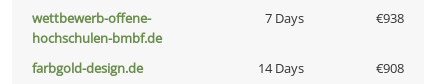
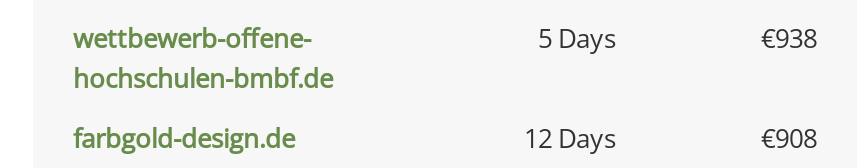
- 7 Days
+ 5 Days

- 14 Days
+ 12 Days
